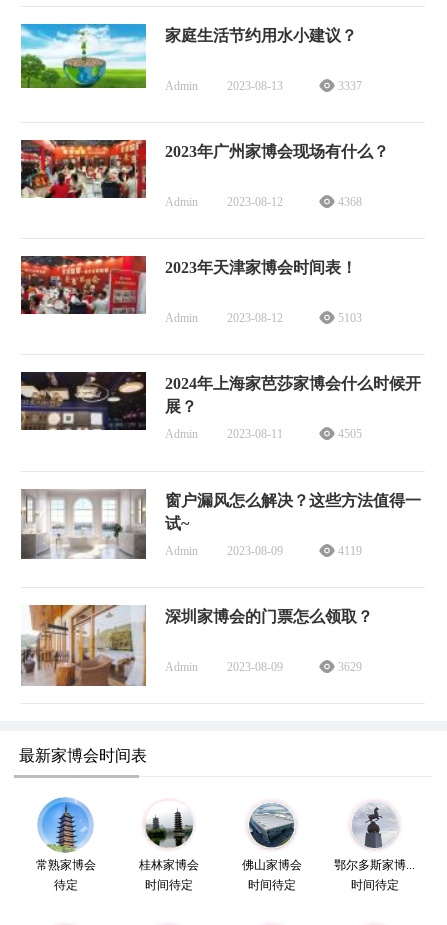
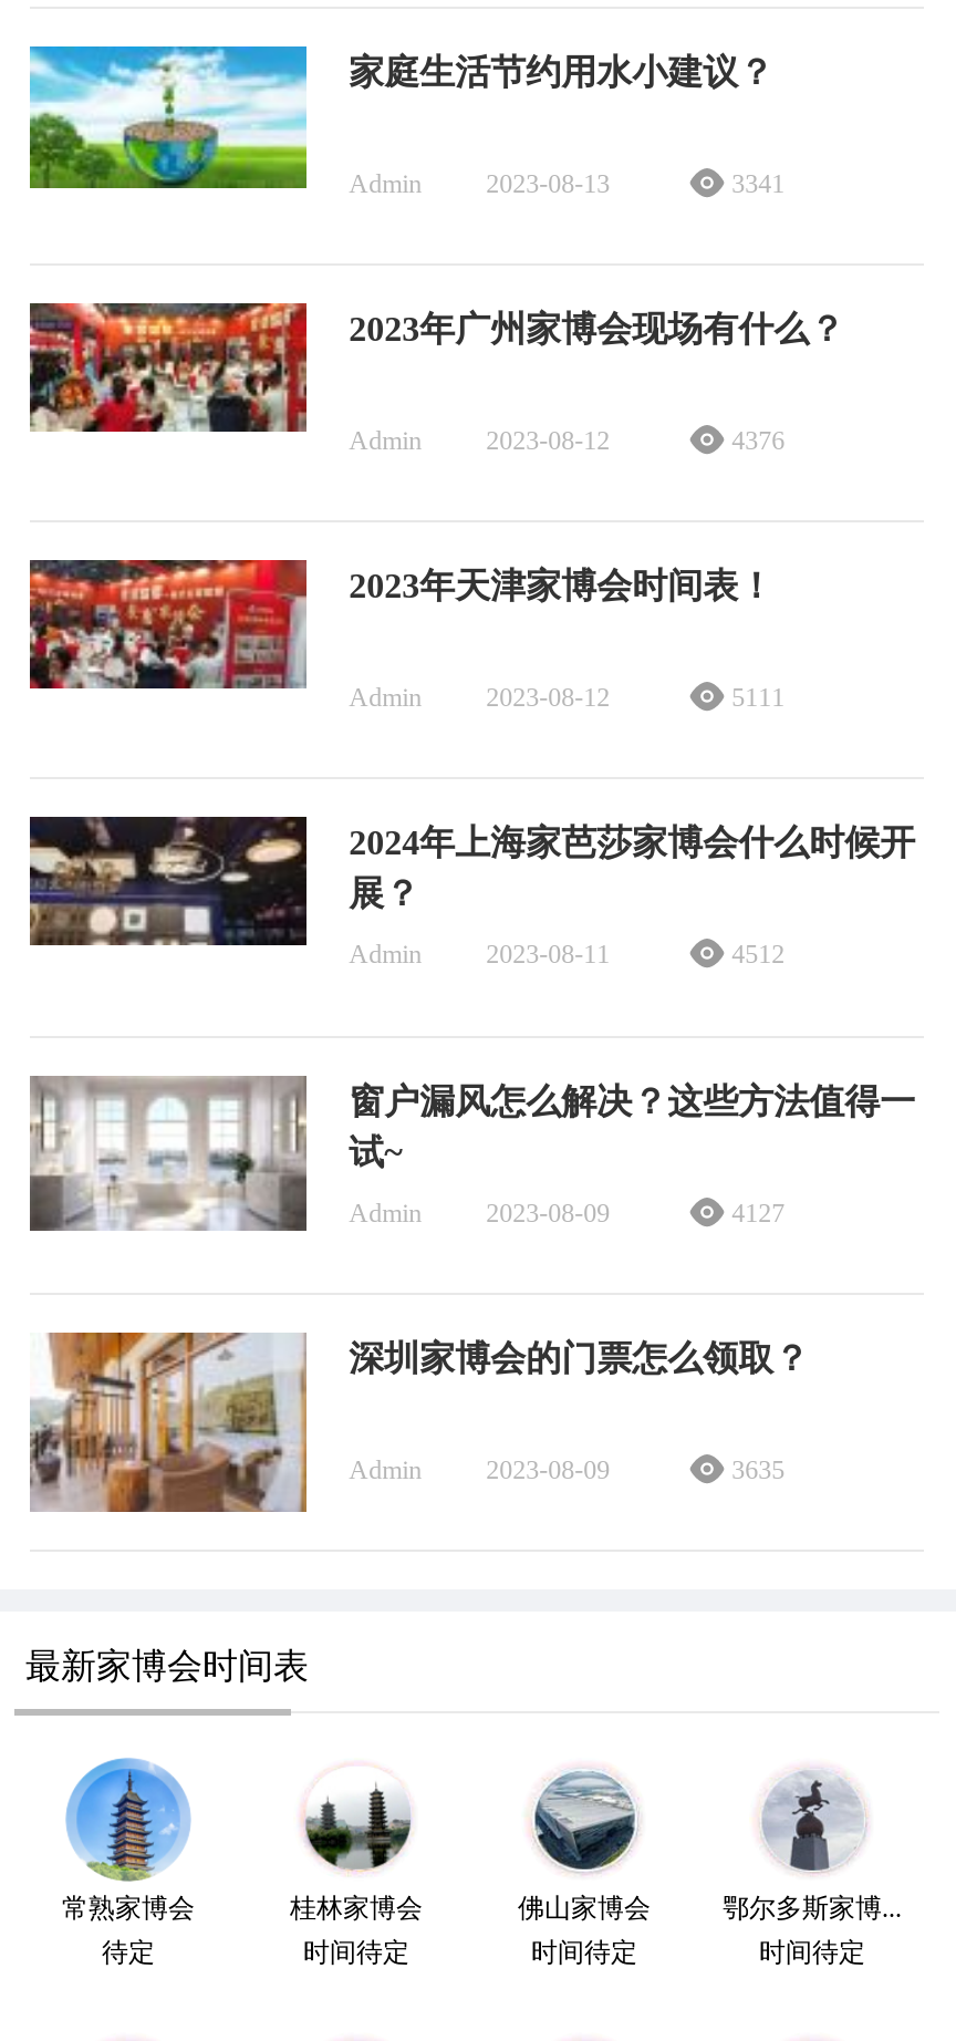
- 3337
+ 3341

- 4368
+ 4376

- 5103
+ 5111

- 4505
+ 4512

- 4119
+ 4127

- 3629
+ 3635
